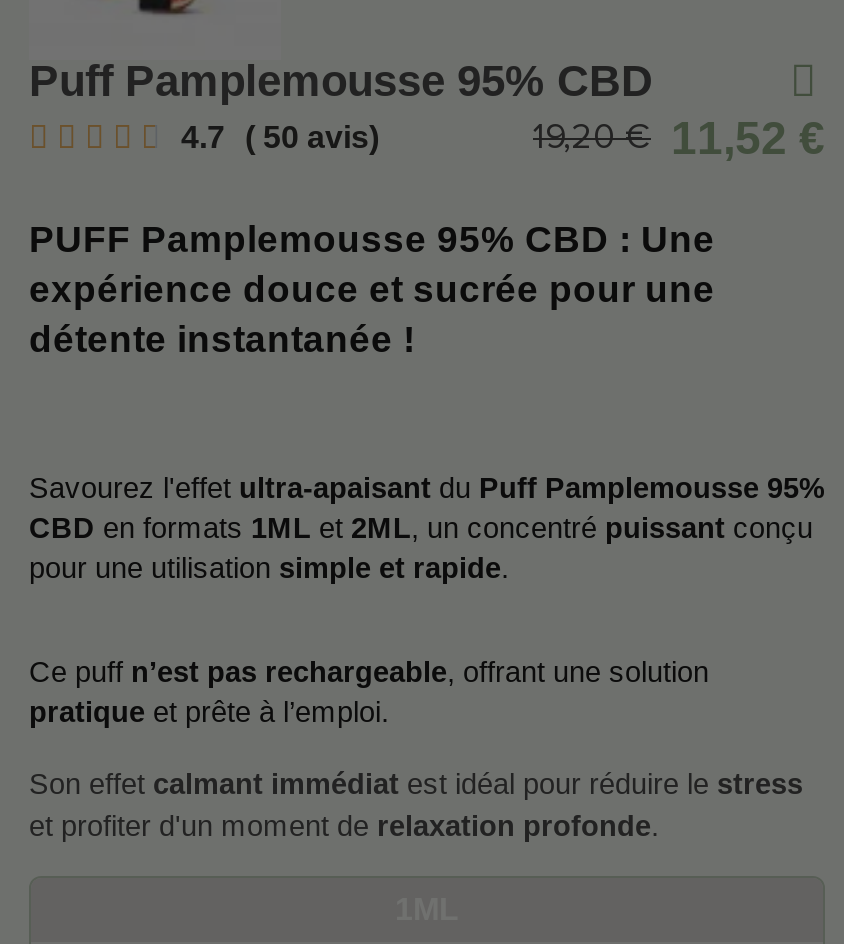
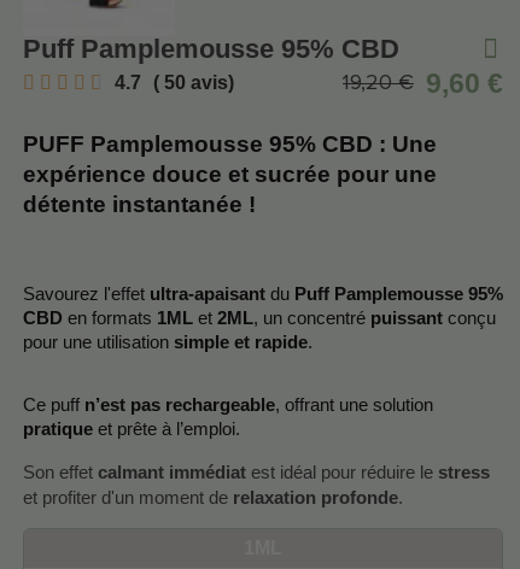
- 19,20 € 11,52 €
+ 19,20 € 9,60 €
